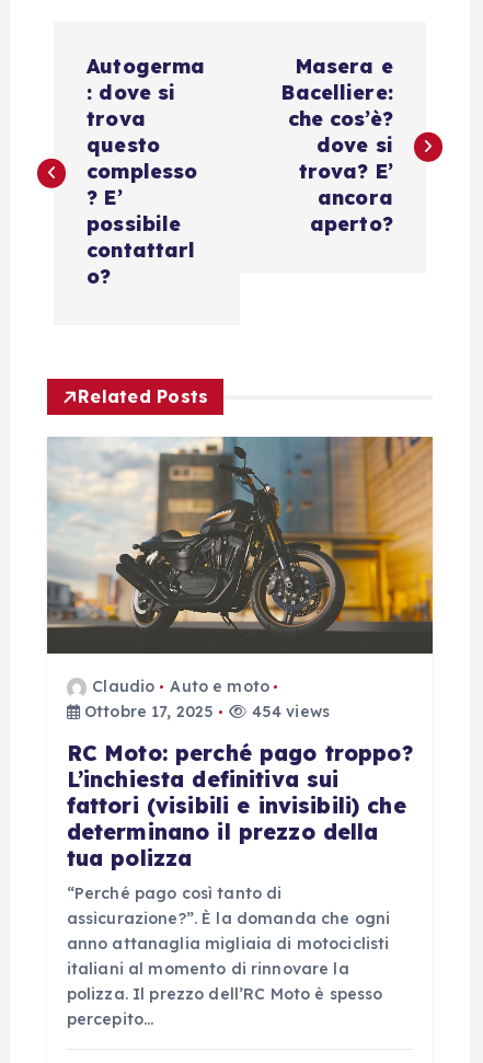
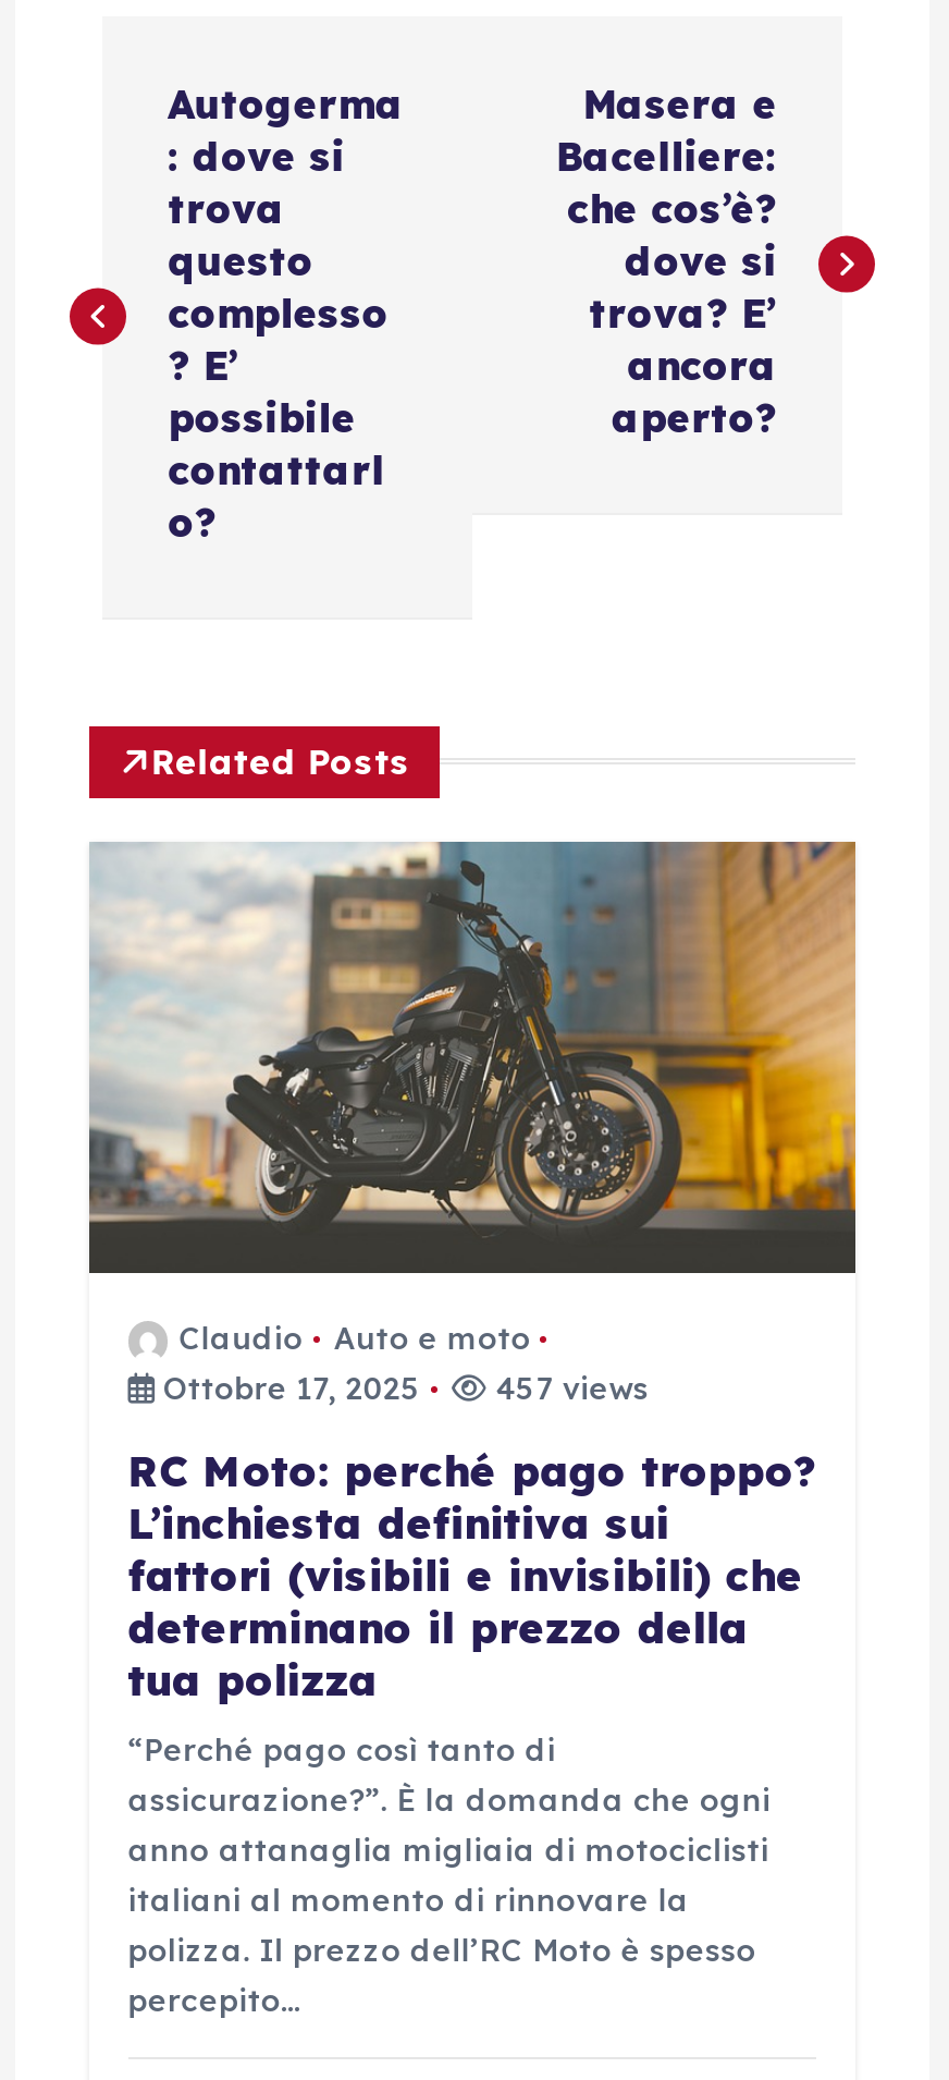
- 454 views
+ 457 views
